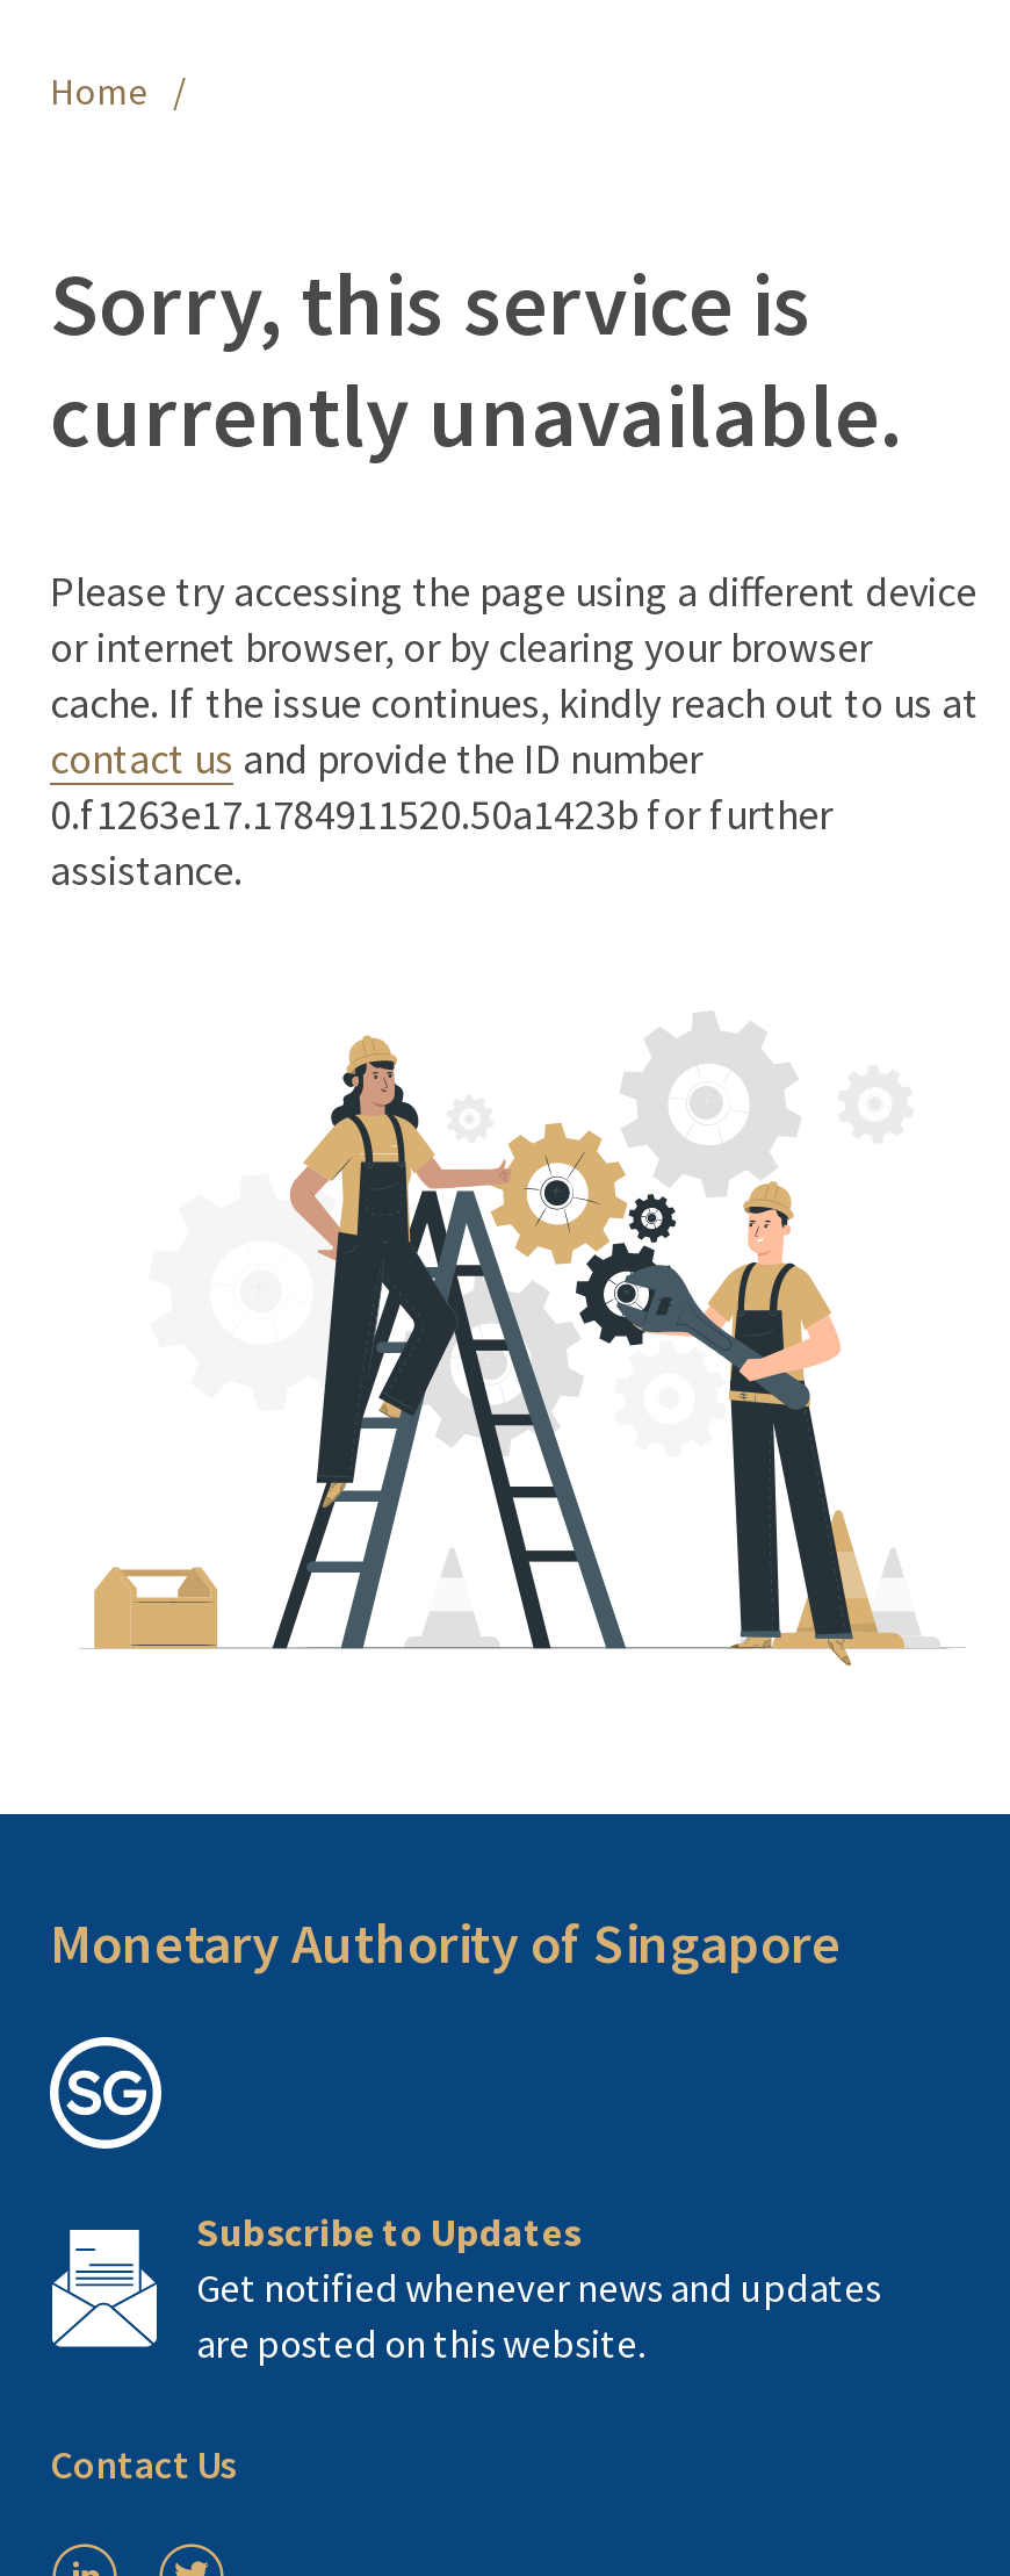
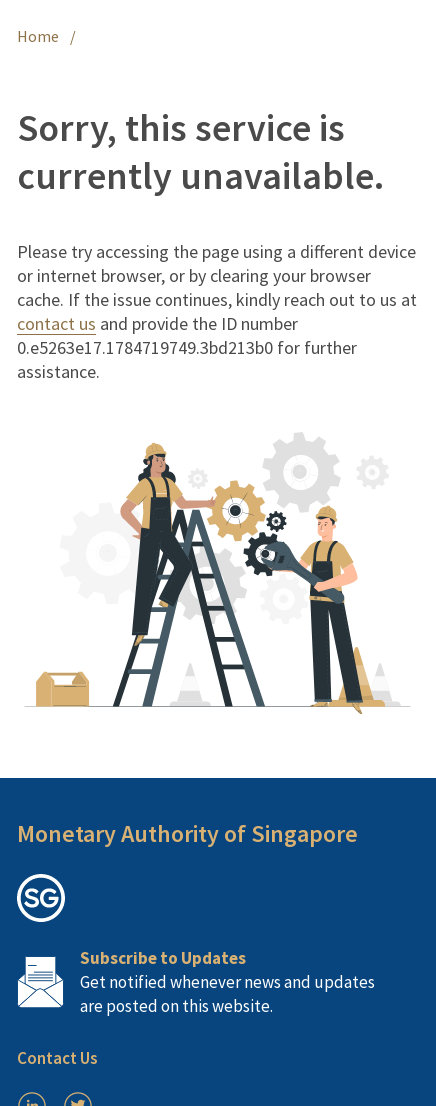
- 0.f1263e17.1784911520.50a1423b for further
+ 0.e5263e17.1784719749.3bd213b0 for further
